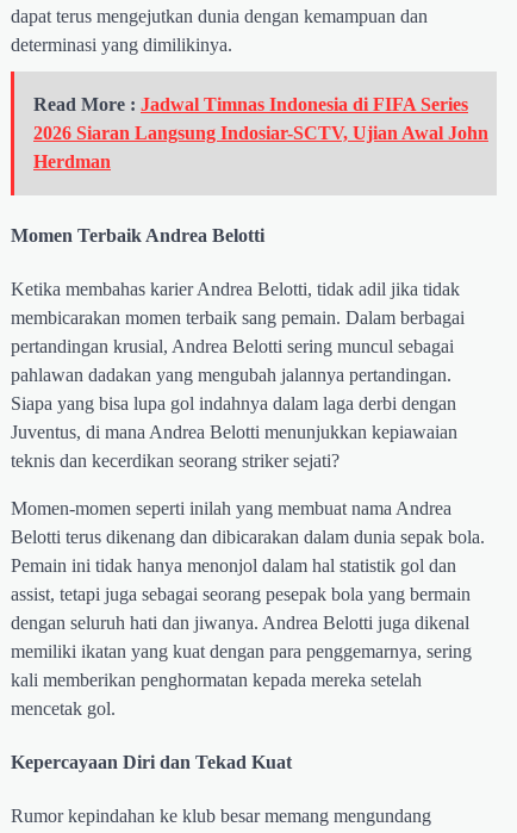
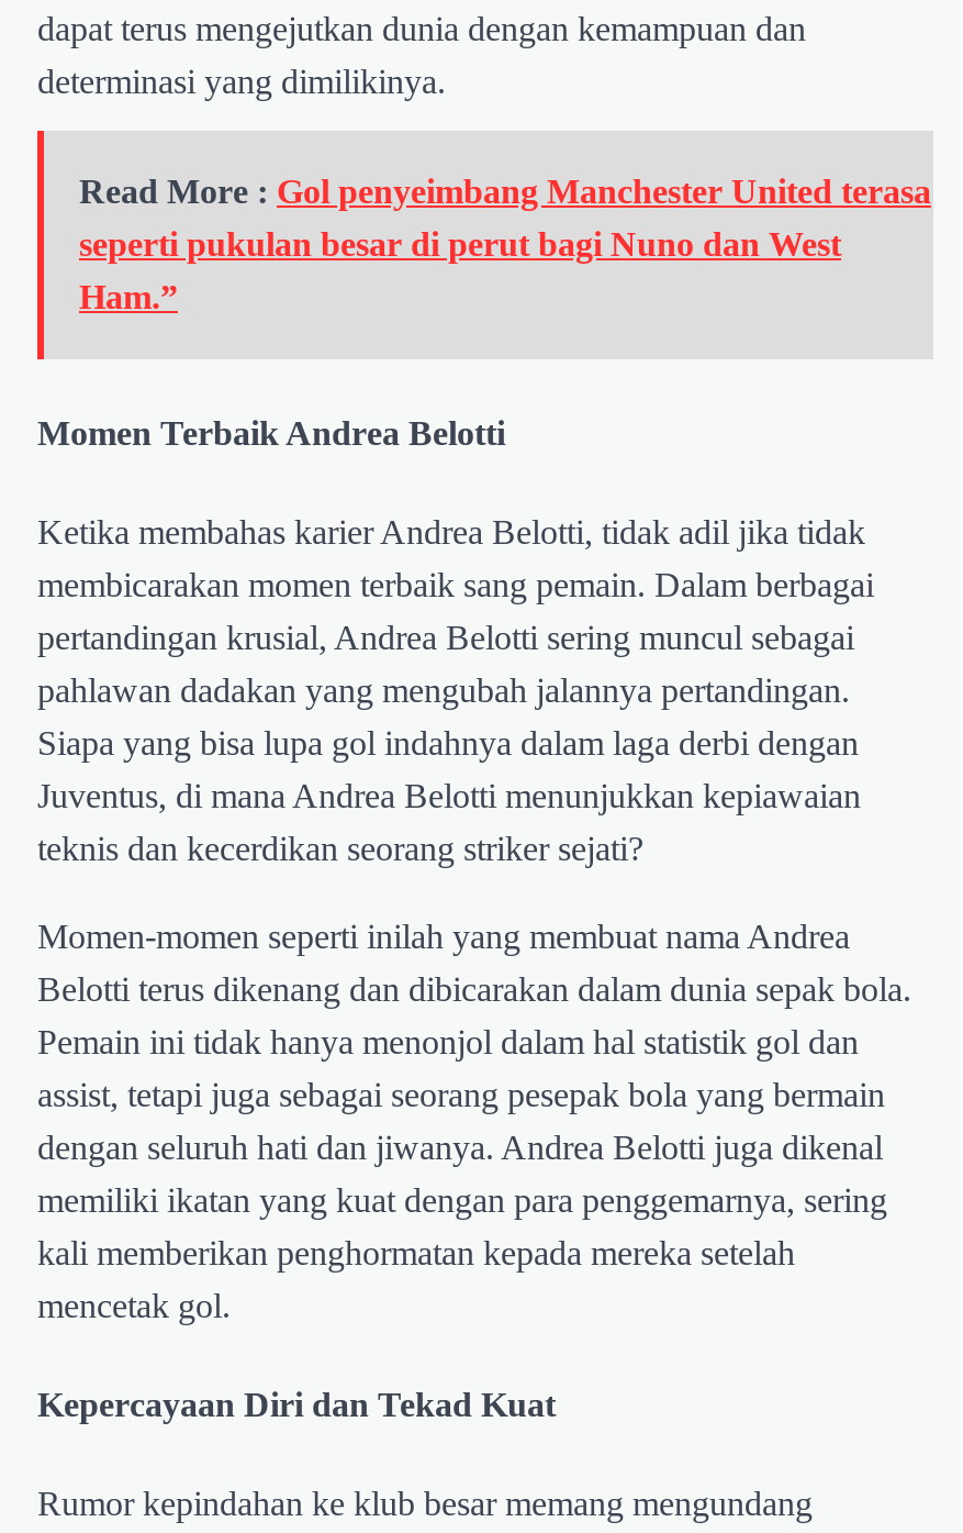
- Read More : Jadwal Timnas Indonesia di FIFA Series
- 2026 Siaran Langsung Indosiar-SCTV, Ujian Awal John
- Herdman
+ Read More : Gol penyeimbang Manchester United terasa
+ seperti pukulan besar di perut bagi Nuno dan West
+ Ham.”
